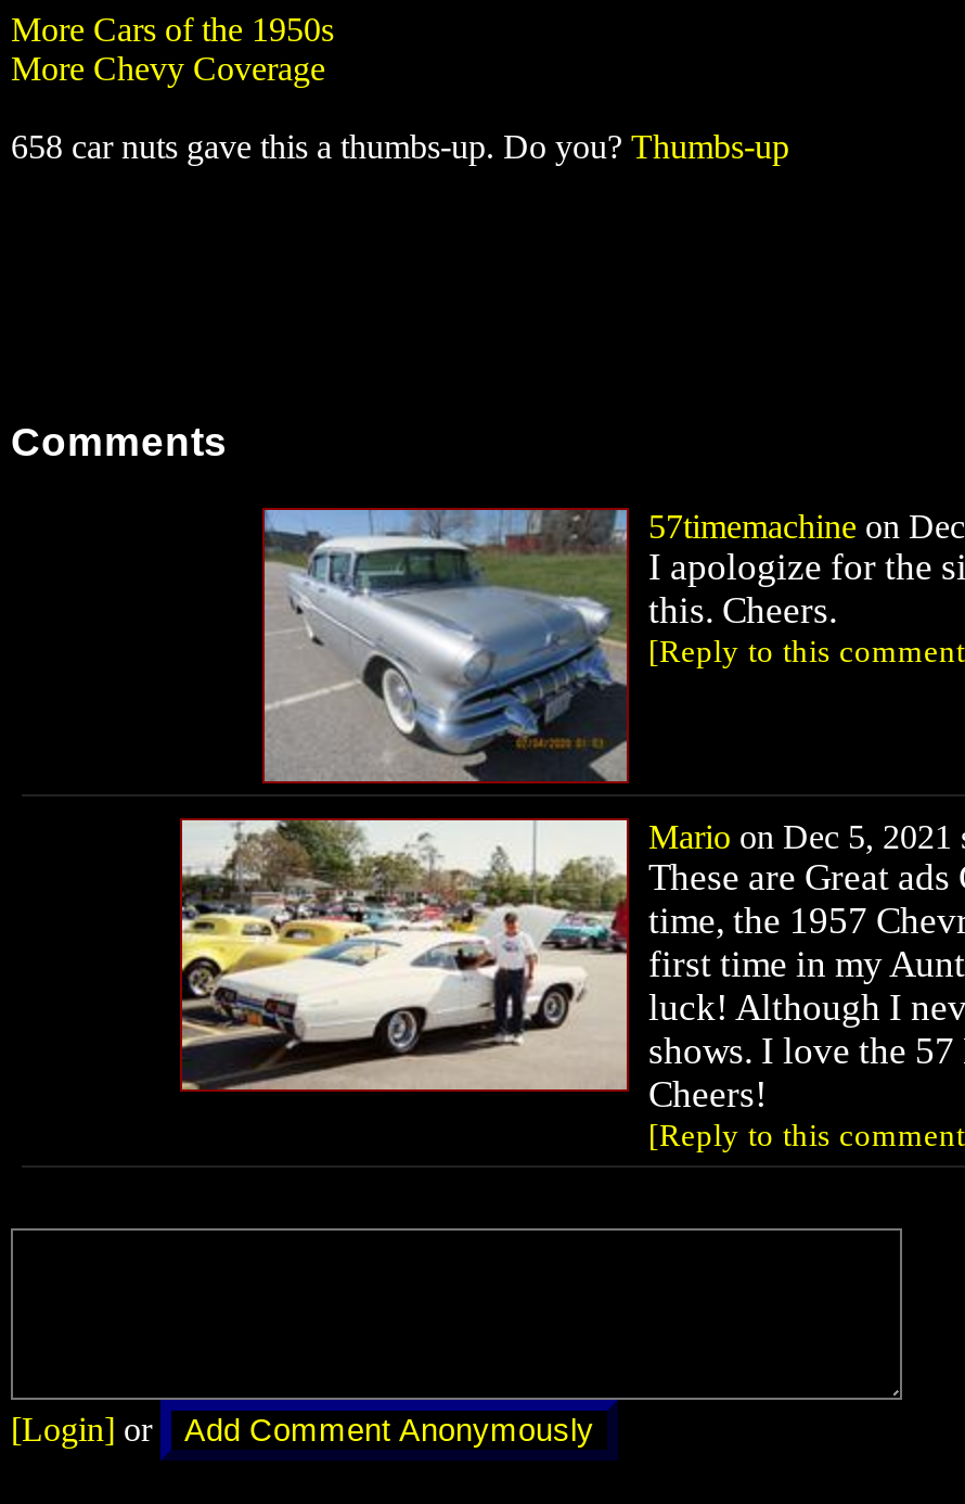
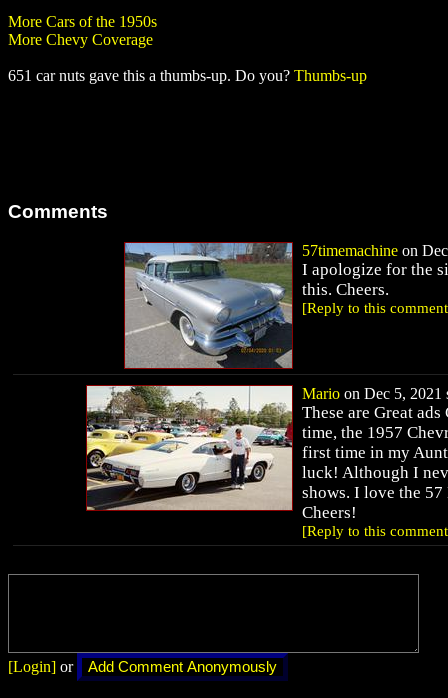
- 658 car nuts gave this a thumbs-up. Do you? Thumbs-up
+ 651 car nuts gave this a thumbs-up. Do you? Thumbs-up
